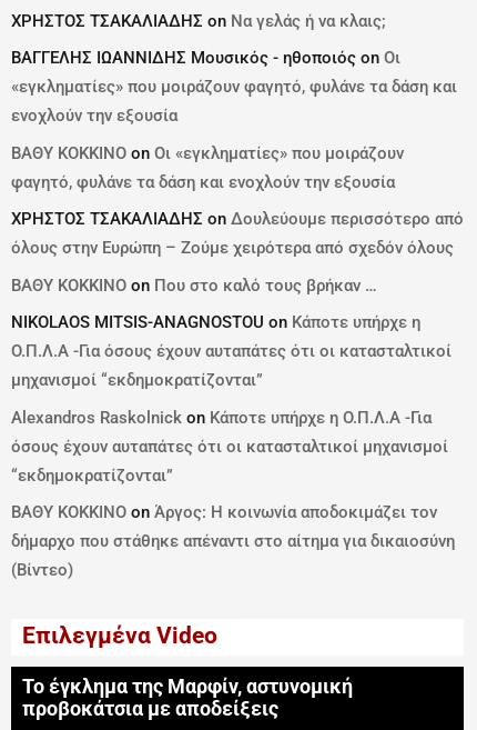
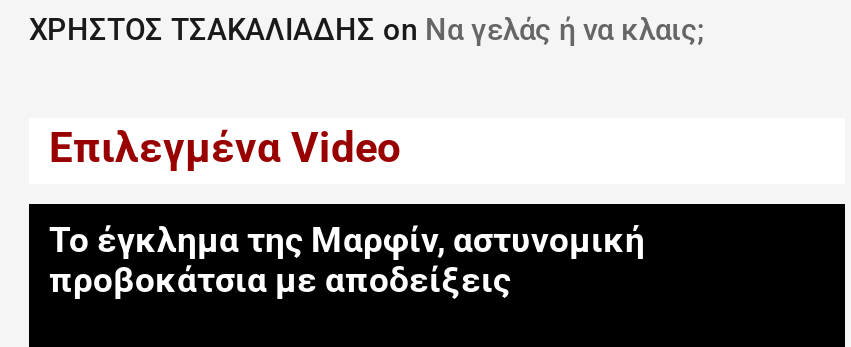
- ΒΑΓΓΕΛΗΣ ΙΩΑΝΝΙΔΗΣ Μουσικός - ηθοποιός on Οι
- «εγκληματίες» που μοιράζουν φαγητό, φυλάνε τα δάση και
- ενοχλούν την εξουσία
- ΒΑΘΥ ΚΟΚΚΙΝΟ on Οι «εγκληματίες» που μοιράζουν
- φαγητό, φυλάνε τα δάση και ενοχλούν την εξουσία
- ΧΡΗΣΤΟΣ ΤΣΑΚΑΛΙΑΔΗΣ on Δουλεύουμε περισσότερο από
- όλους στην Ευρώπη – Ζούμε χειρότερα από σχεδόν όλους
- ΒΑΘΥ ΚΟΚΚΙΝΟ on Που στο καλό τους βρήκαν …
- NIKOLAOS MITSIS-ANAGNOSTOU on Κάποτε υπήρχε η
- Ο.Π.Λ.Α -Για όσους έχουν αυταπάτες ότι οι κατασταλτικοί
- μηχανισμοί “εκδημοκρατίζονται”
- Alexandros Raskolnick on Κάποτε υπήρχε η Ο.Π.Λ.Α -Για
- όσους έχουν αυταπάτες ότι οι κατασταλτικοί μηχανισμοί
- “εκδημοκρατίζονται”
- ΒΑΘΥ ΚΟΚΚΙΝΟ on Άργος: Η κοινωνία αποδοκιμάζει τον
- δήμαρχο που στάθηκε απέναντι στο αίτημα για δικαιοσύνη
- (Βίντεο)
